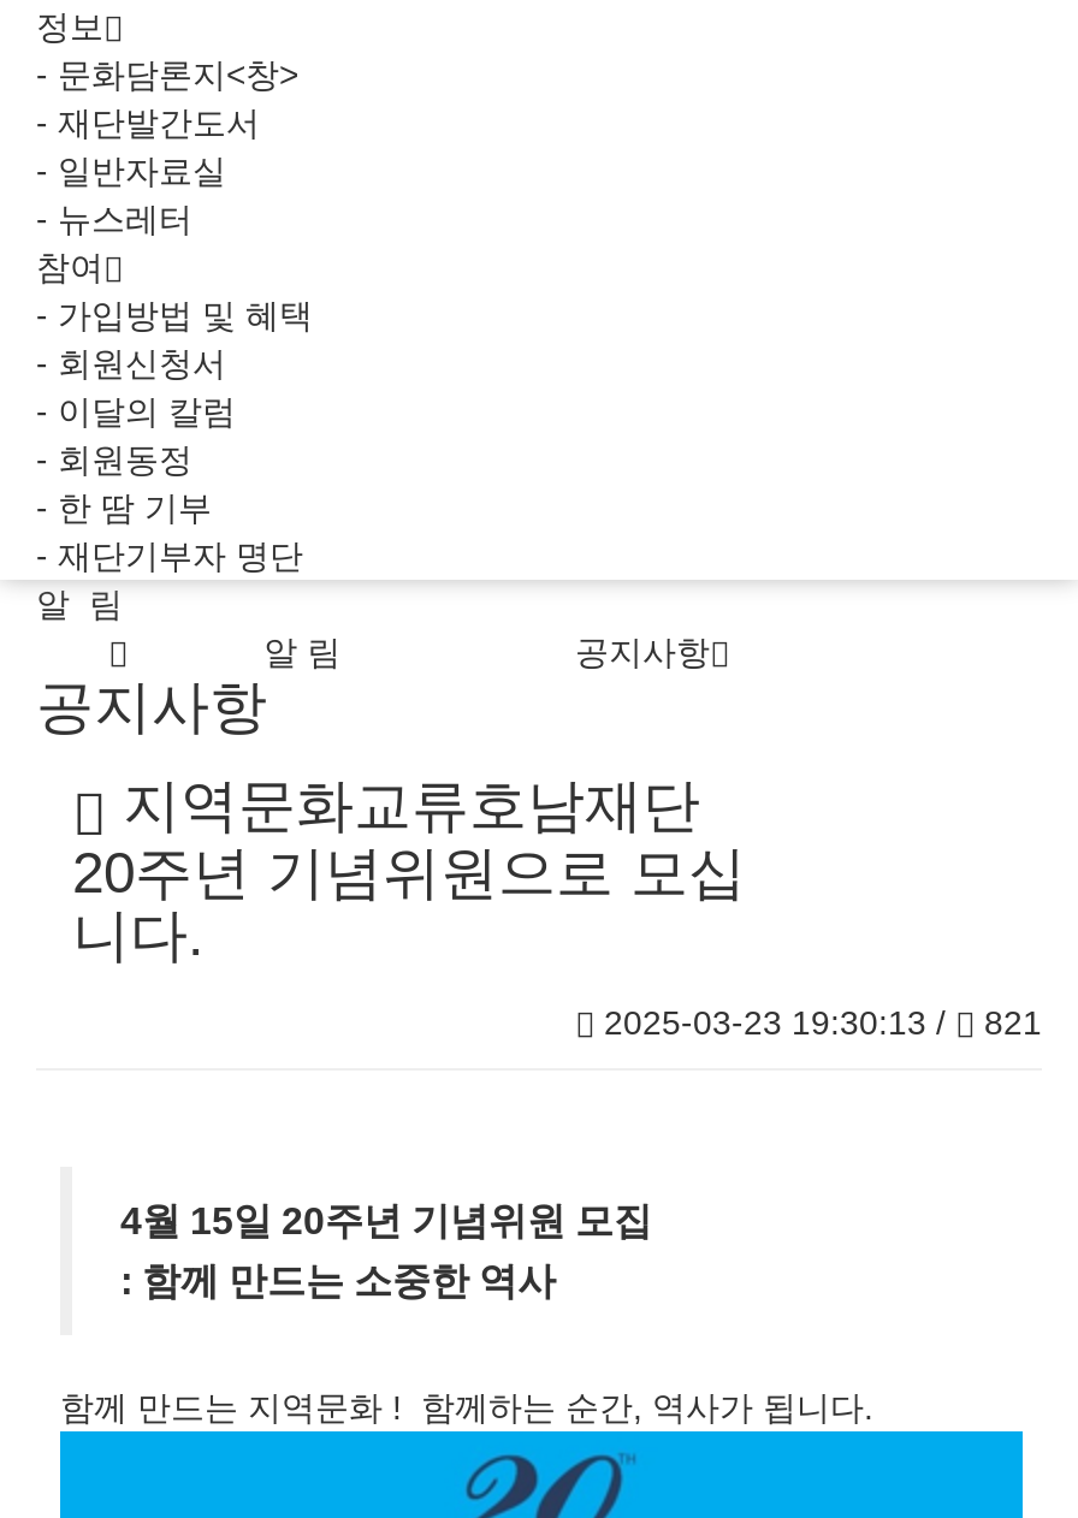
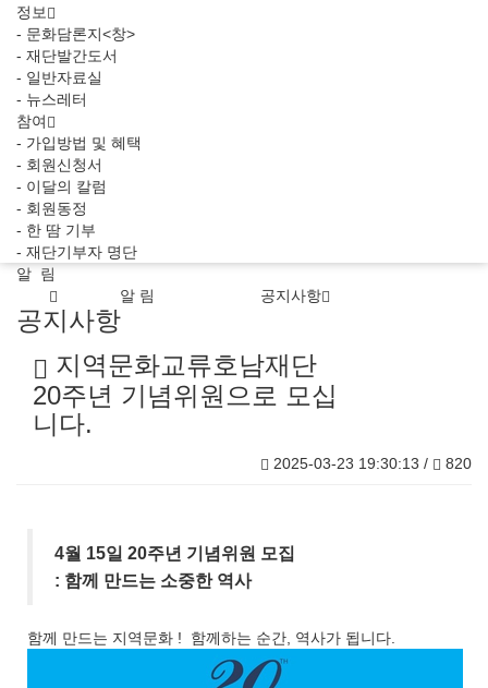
- 2025-03-23 19:30:13 / 821
+ 2025-03-23 19:30:13 / 820
